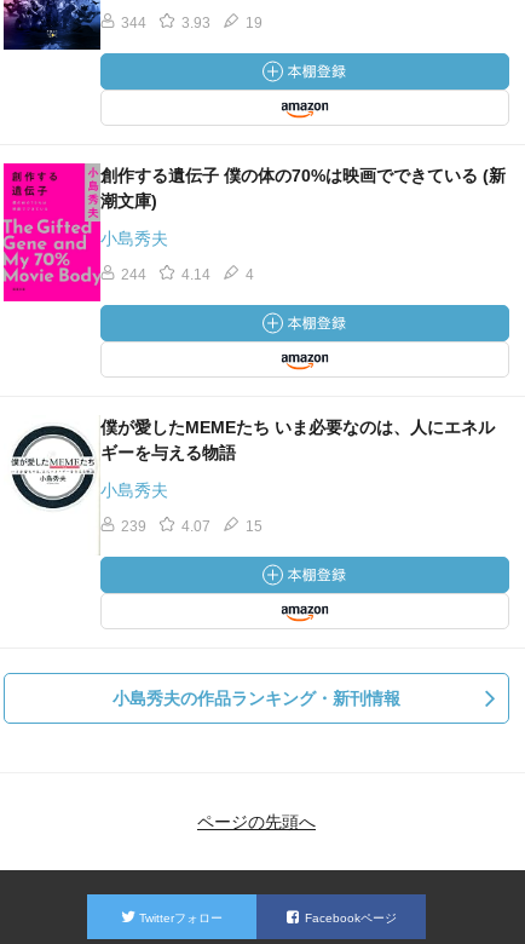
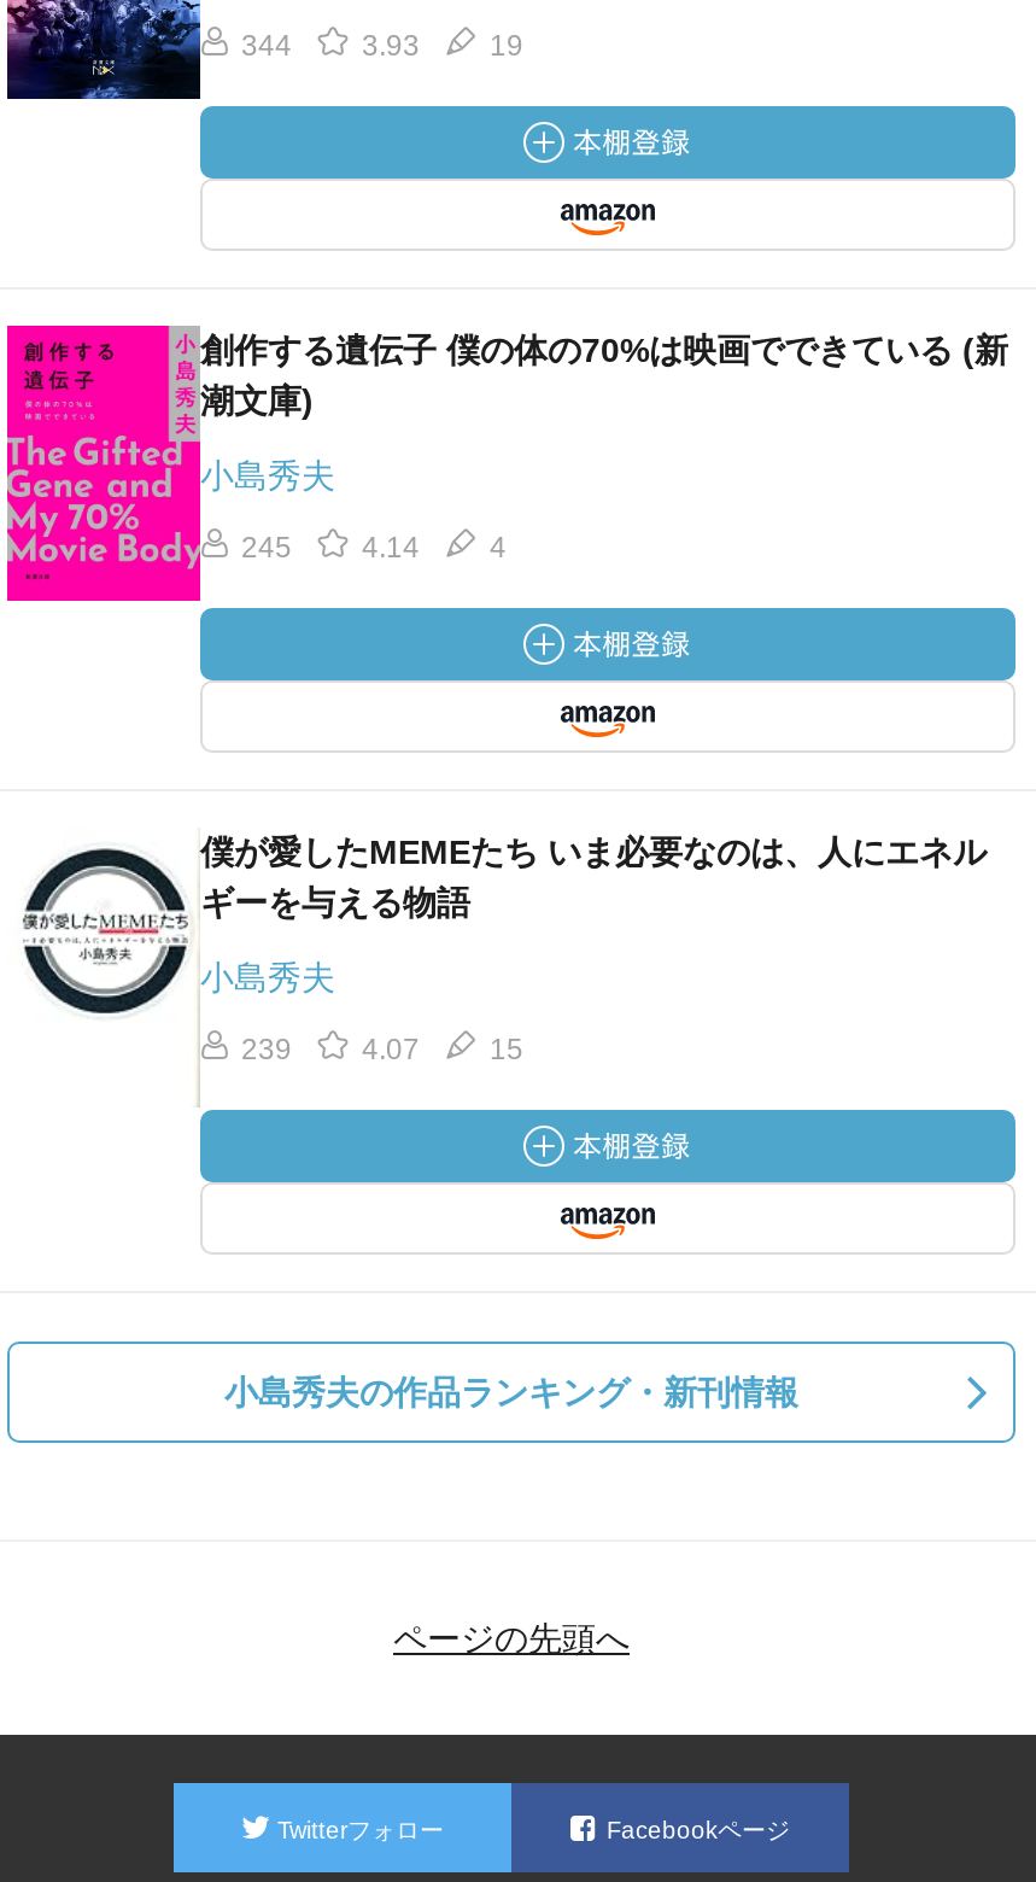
- 244
+ 245
